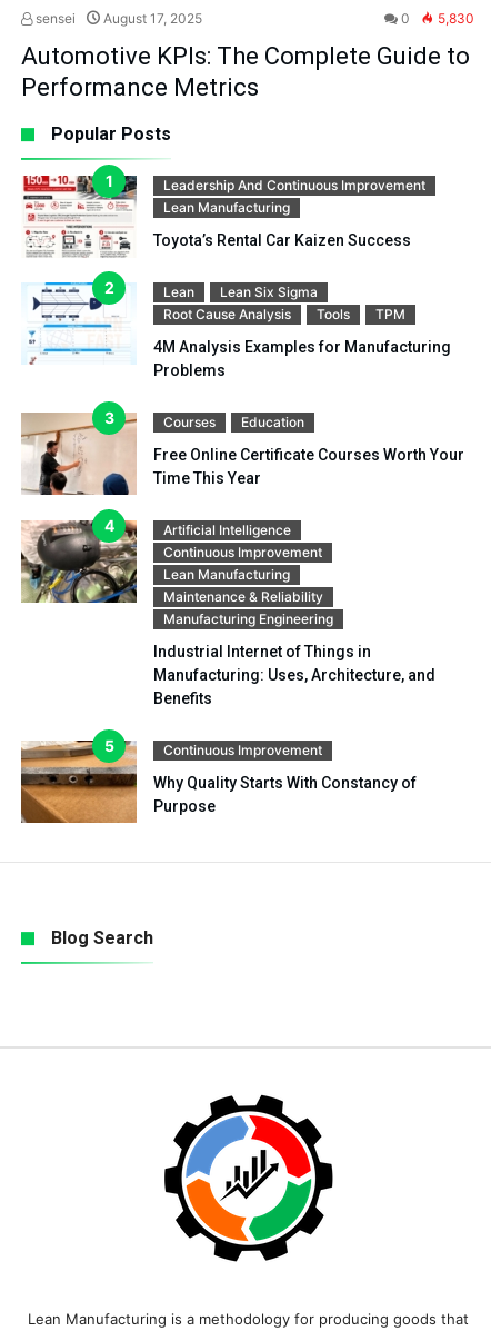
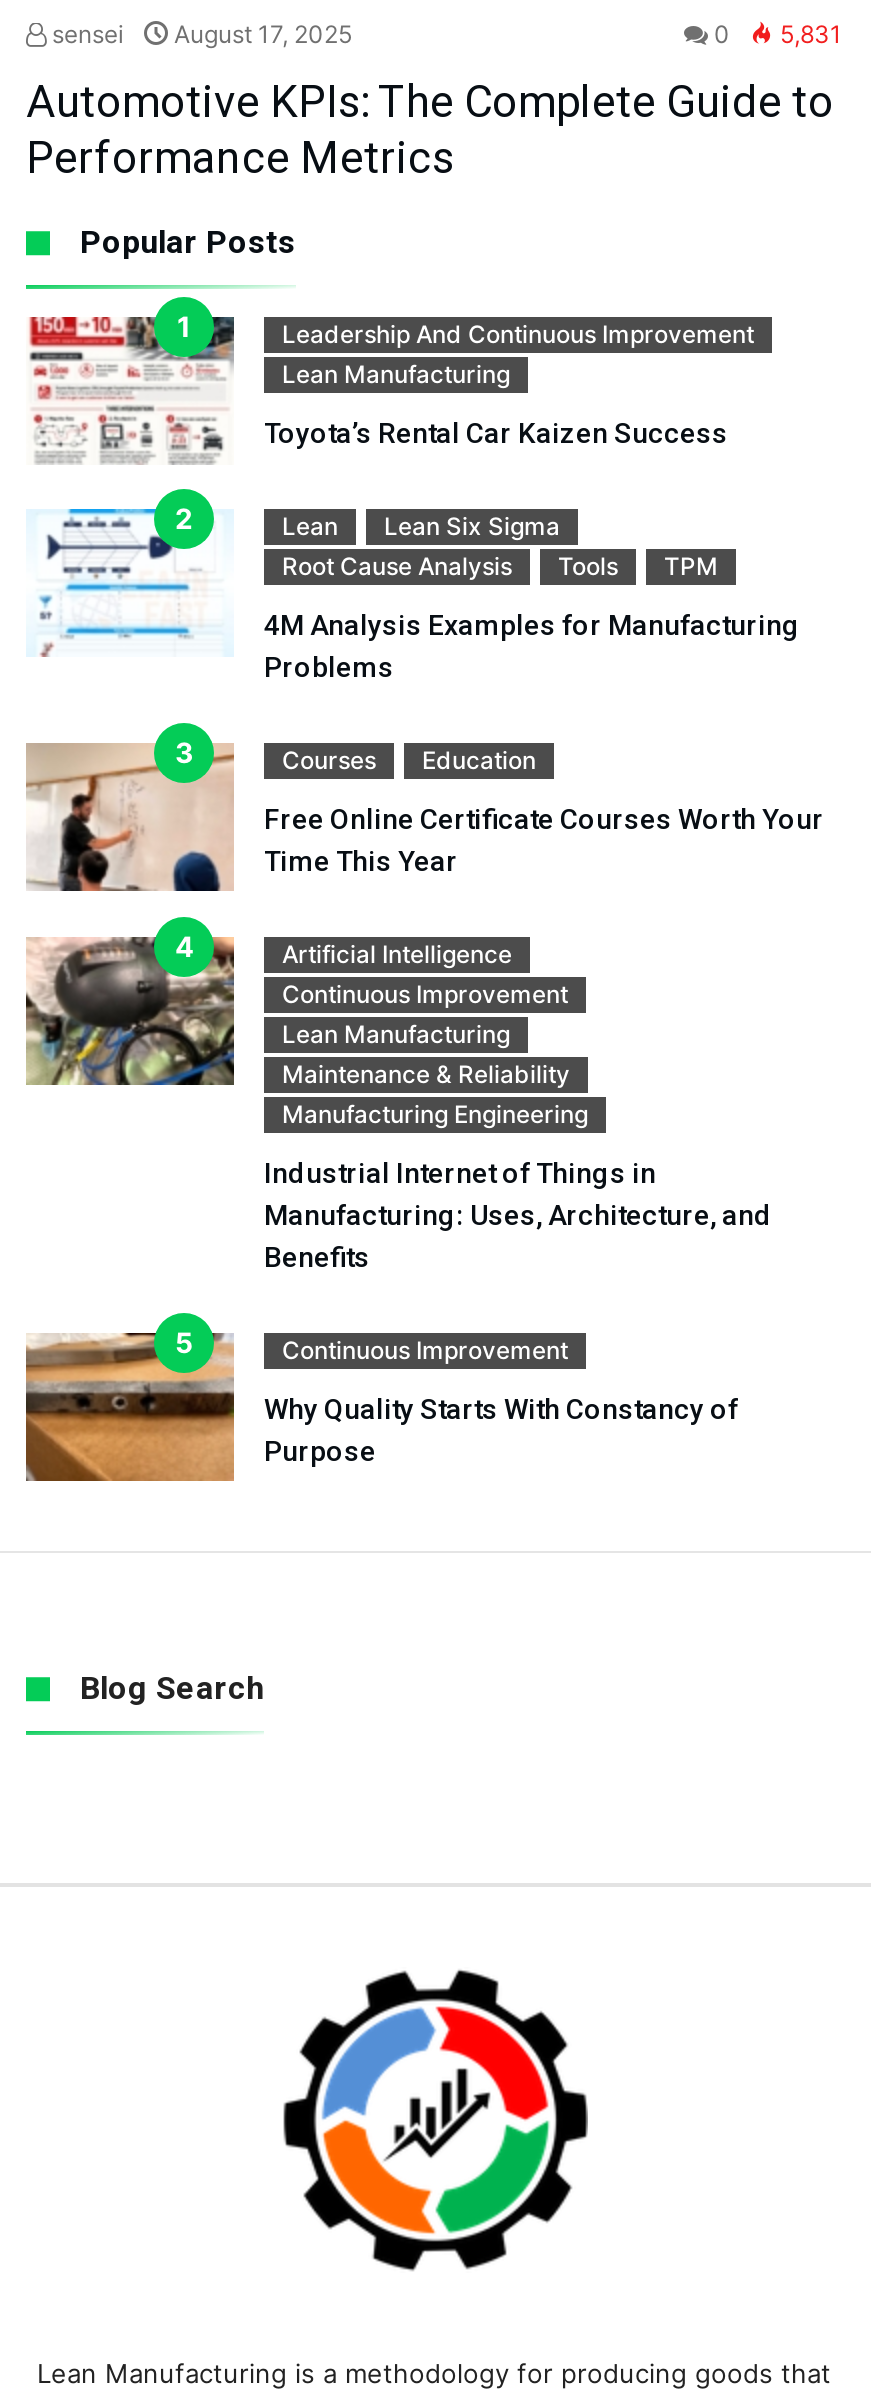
- 0 5,830
+ 0 5,831
